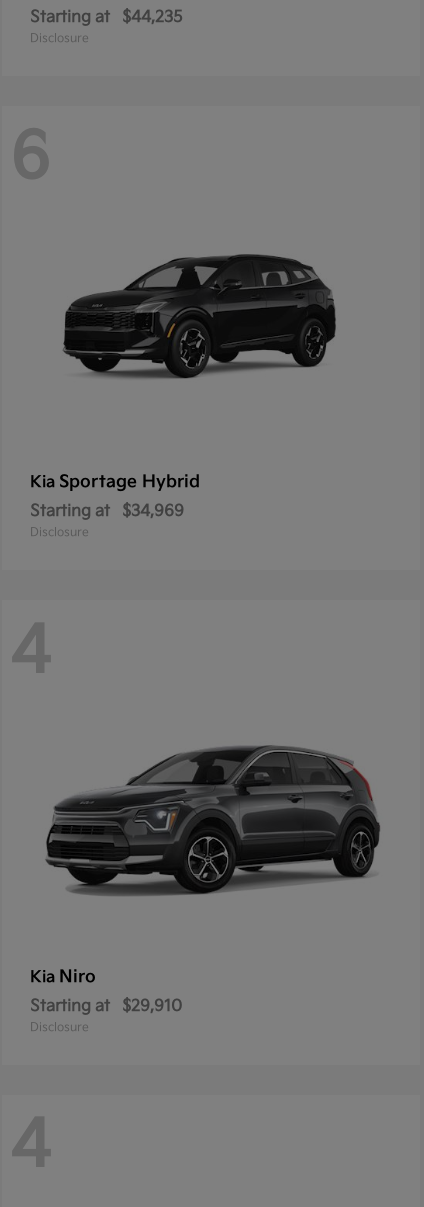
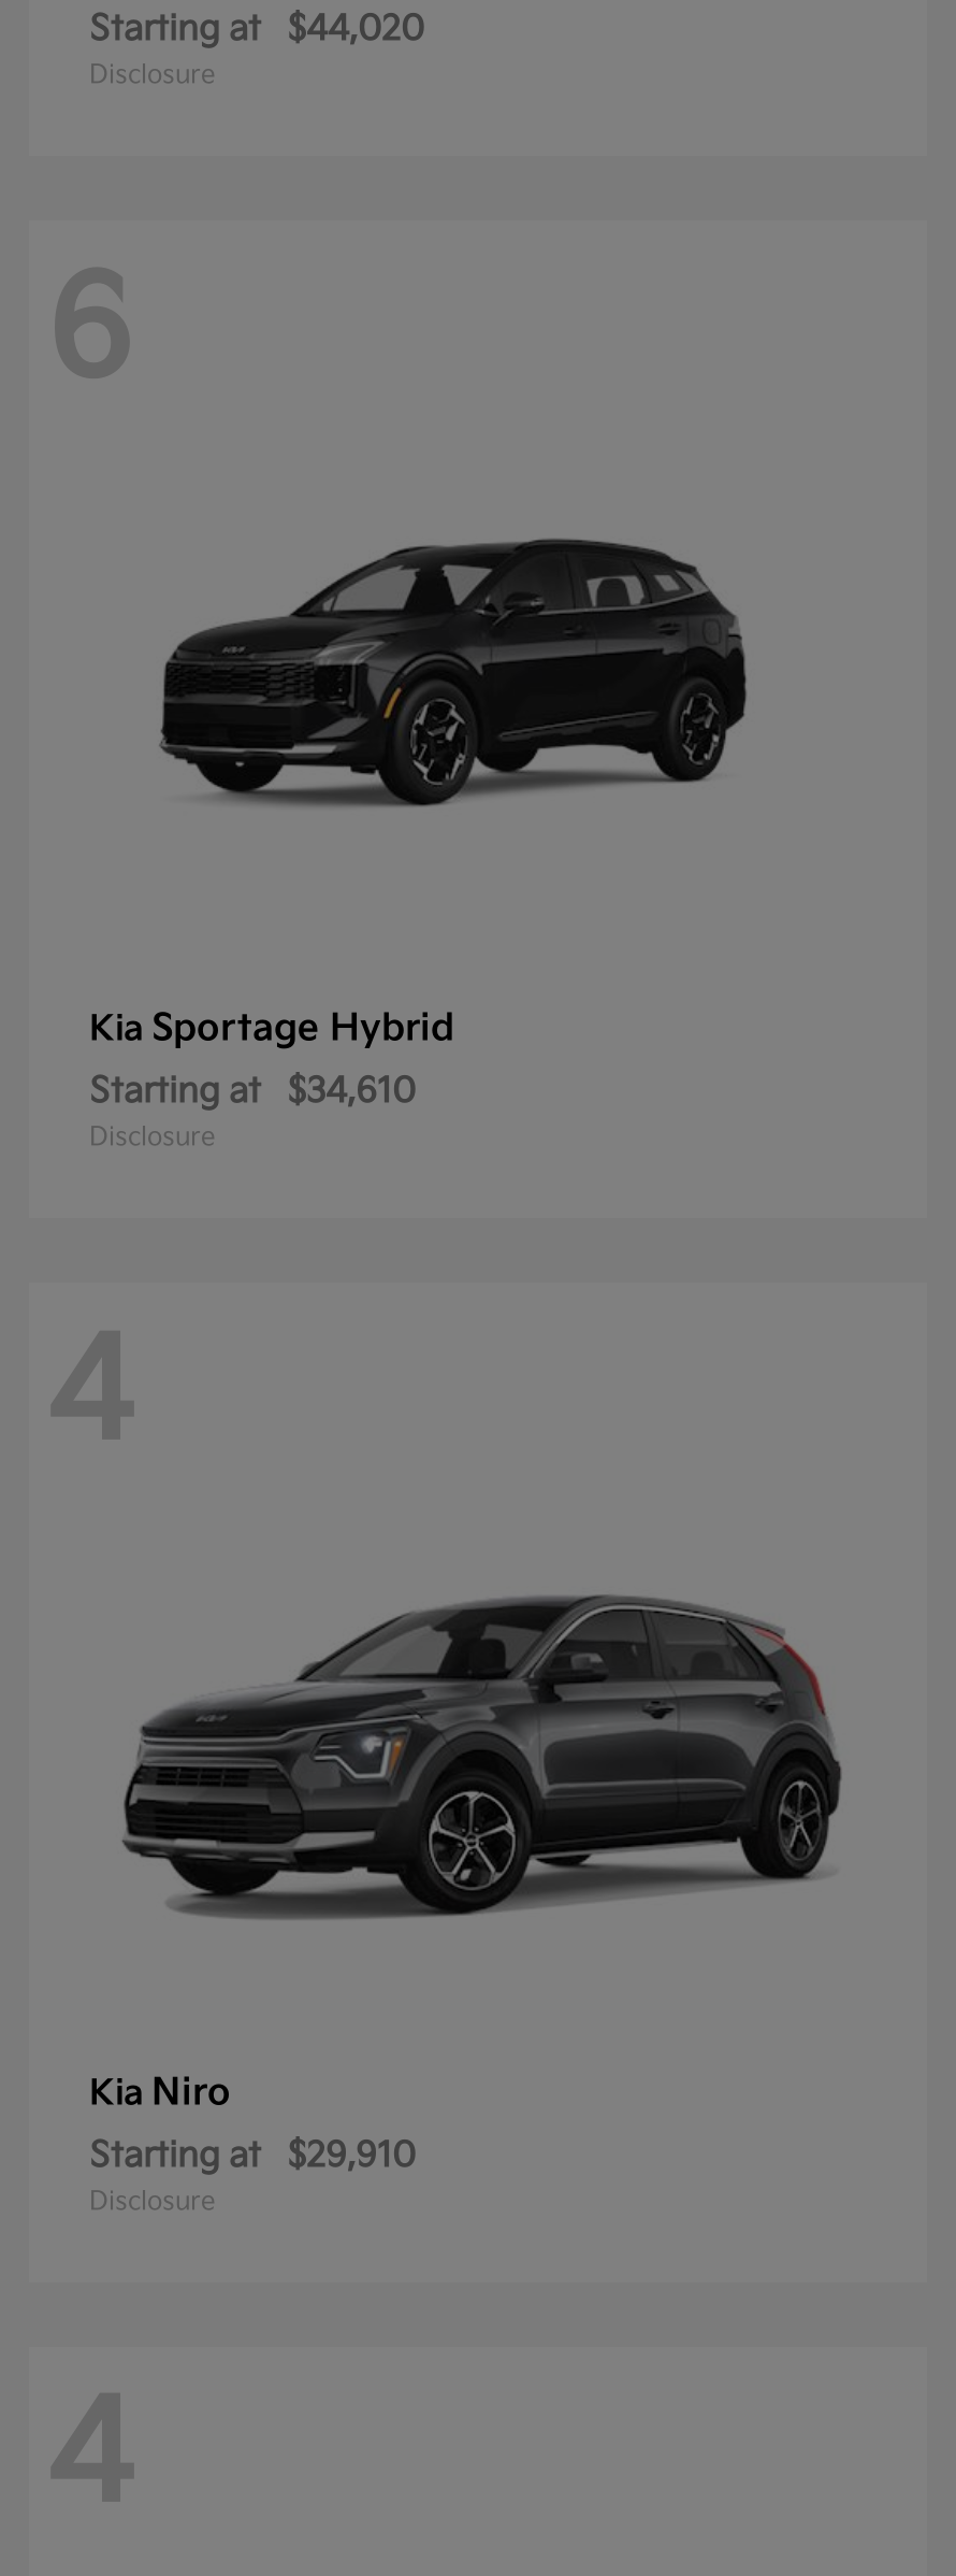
- Starting at $44,235
+ Starting at $44,020

- Starting at $34,969
+ Starting at $34,610
